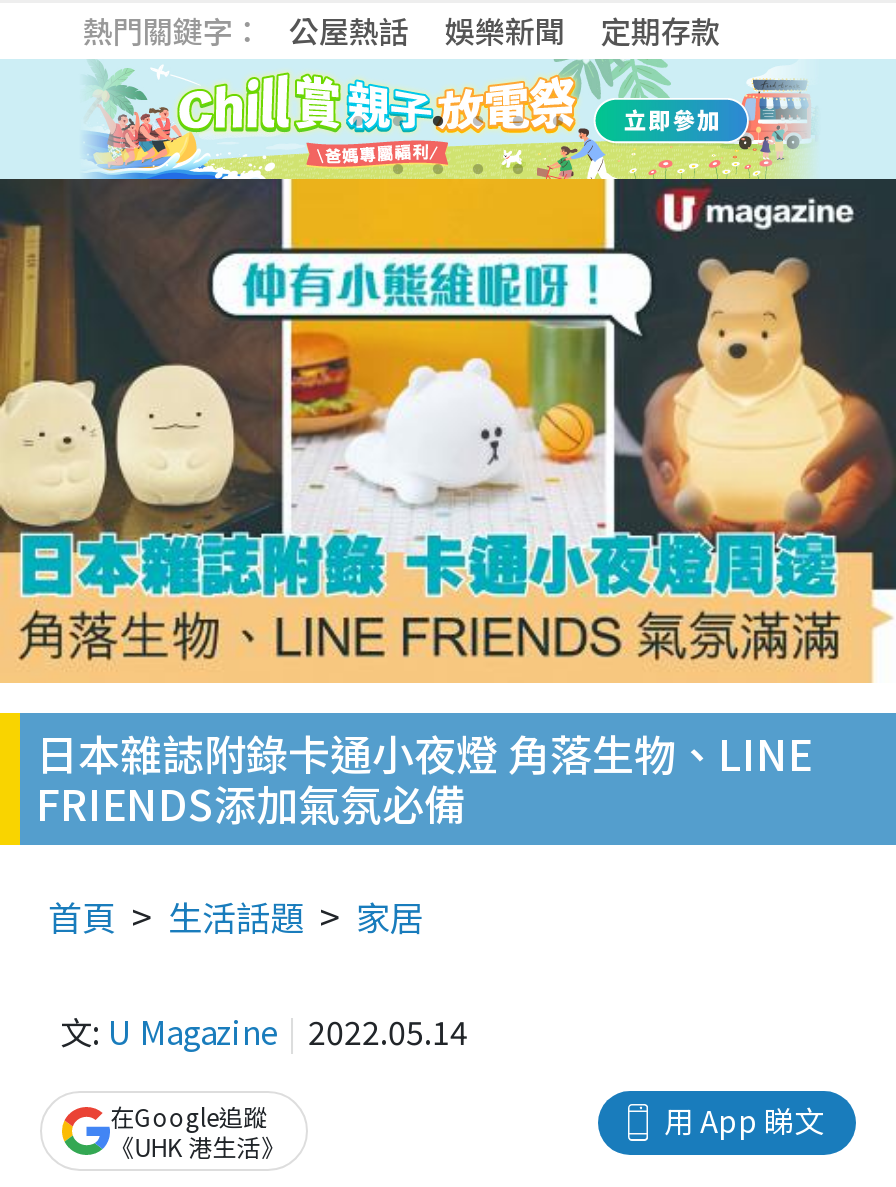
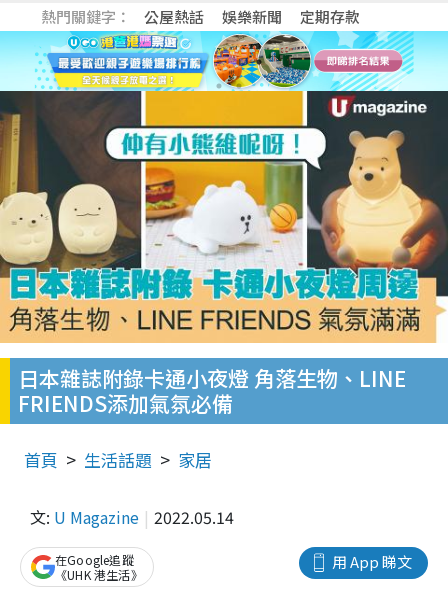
- [image]
+ [image]
